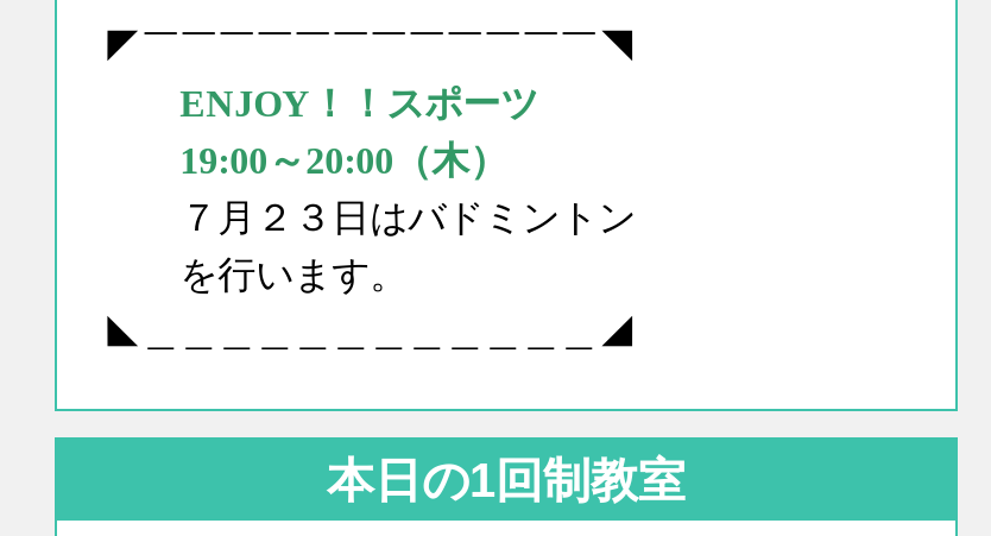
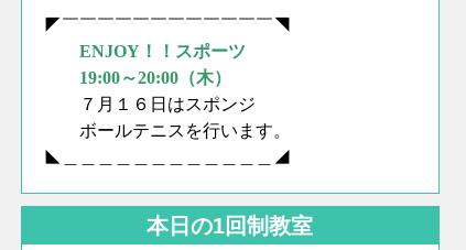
- ７月２３日はバドミントン
- を行います。
+ ７月１６日はスポンジ
+ ボールテニスを行います。
